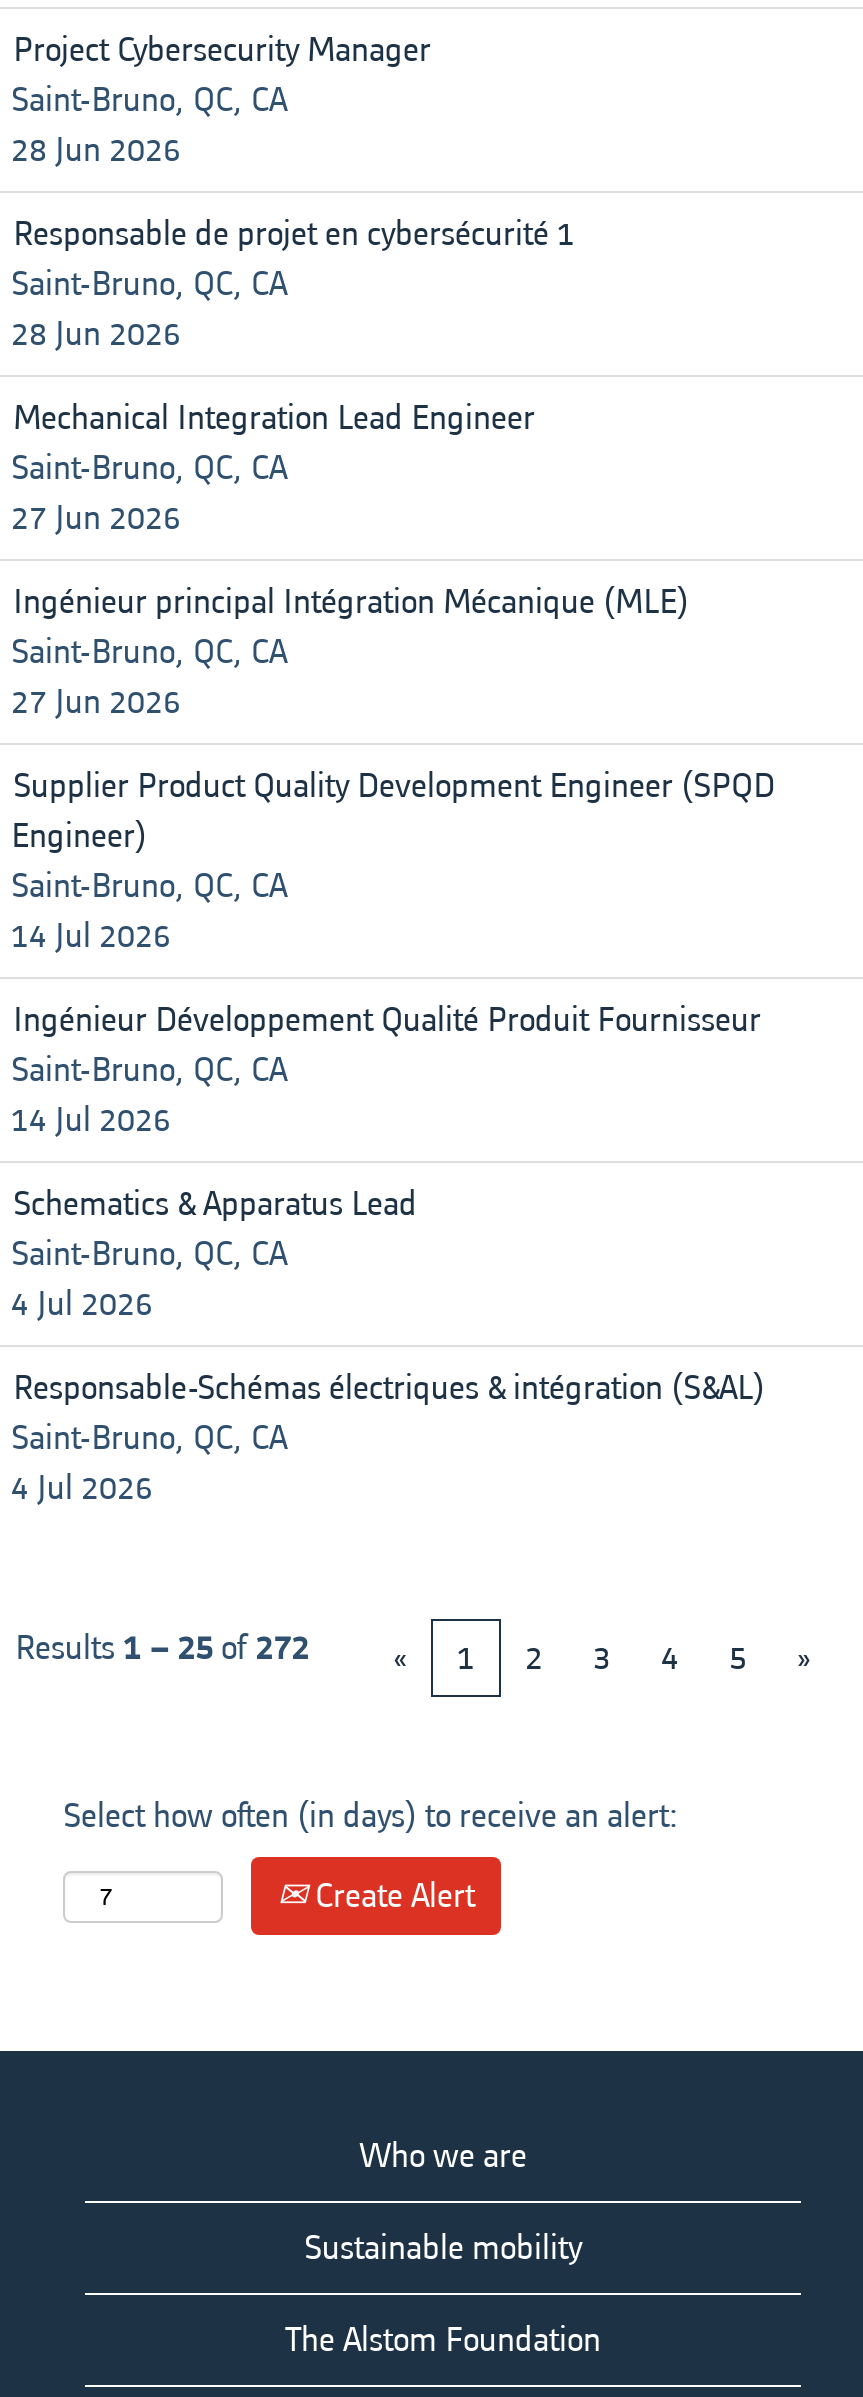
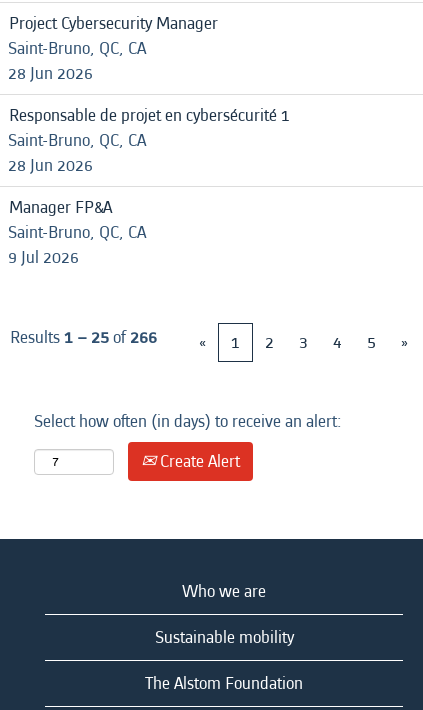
- Mechanical Integration Lead Engineer
+ Manager FP&A

- 27 Jun 2026
- Ingénieur principal Intégration Mécanique (MLE)
- Saint-Bruno, QC, CA
- 27 Jun 2026
- Supplier Product Quality Development Engineer (SPQD
- Engineer)
- Saint-Bruno, QC, CA
- 14 Jul 2026
- Ingénieur Développement Qualité Produit Fournisseur
- Saint-Bruno, QC, CA
- 14 Jul 2026
- Schematics & Apparatus Lead
- Saint-Bruno, QC, CA
- 4 Jul 2026
- Responsable-Schémas électriques & intégration (S&AL)
- Saint-Bruno, QC, CA
- 4 Jul 2026
- Results 1 – 25 of272
+ 9 Jul 2026
+ Results 1 – 25 of266
